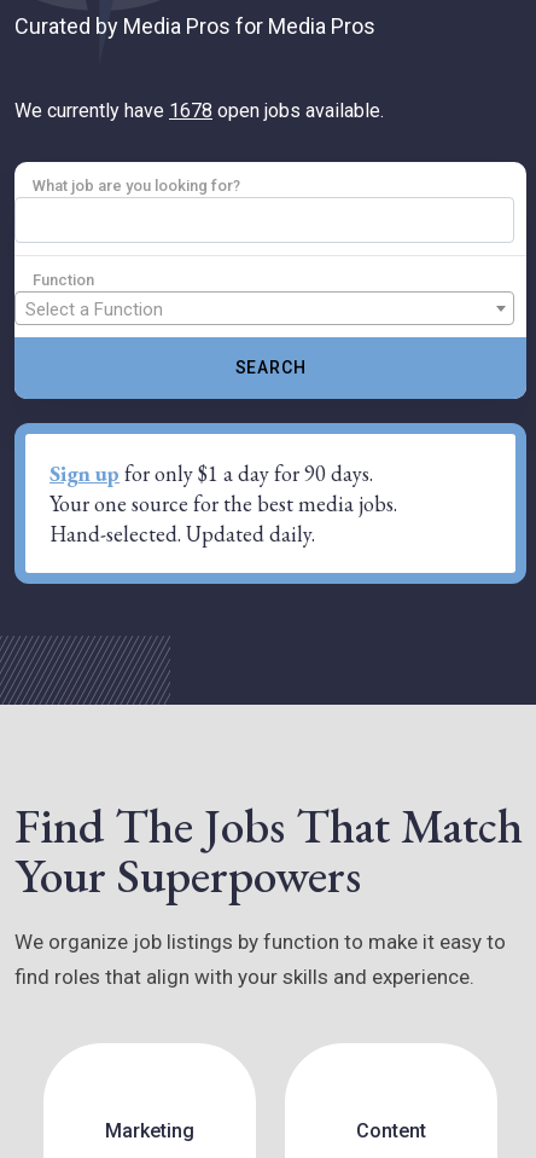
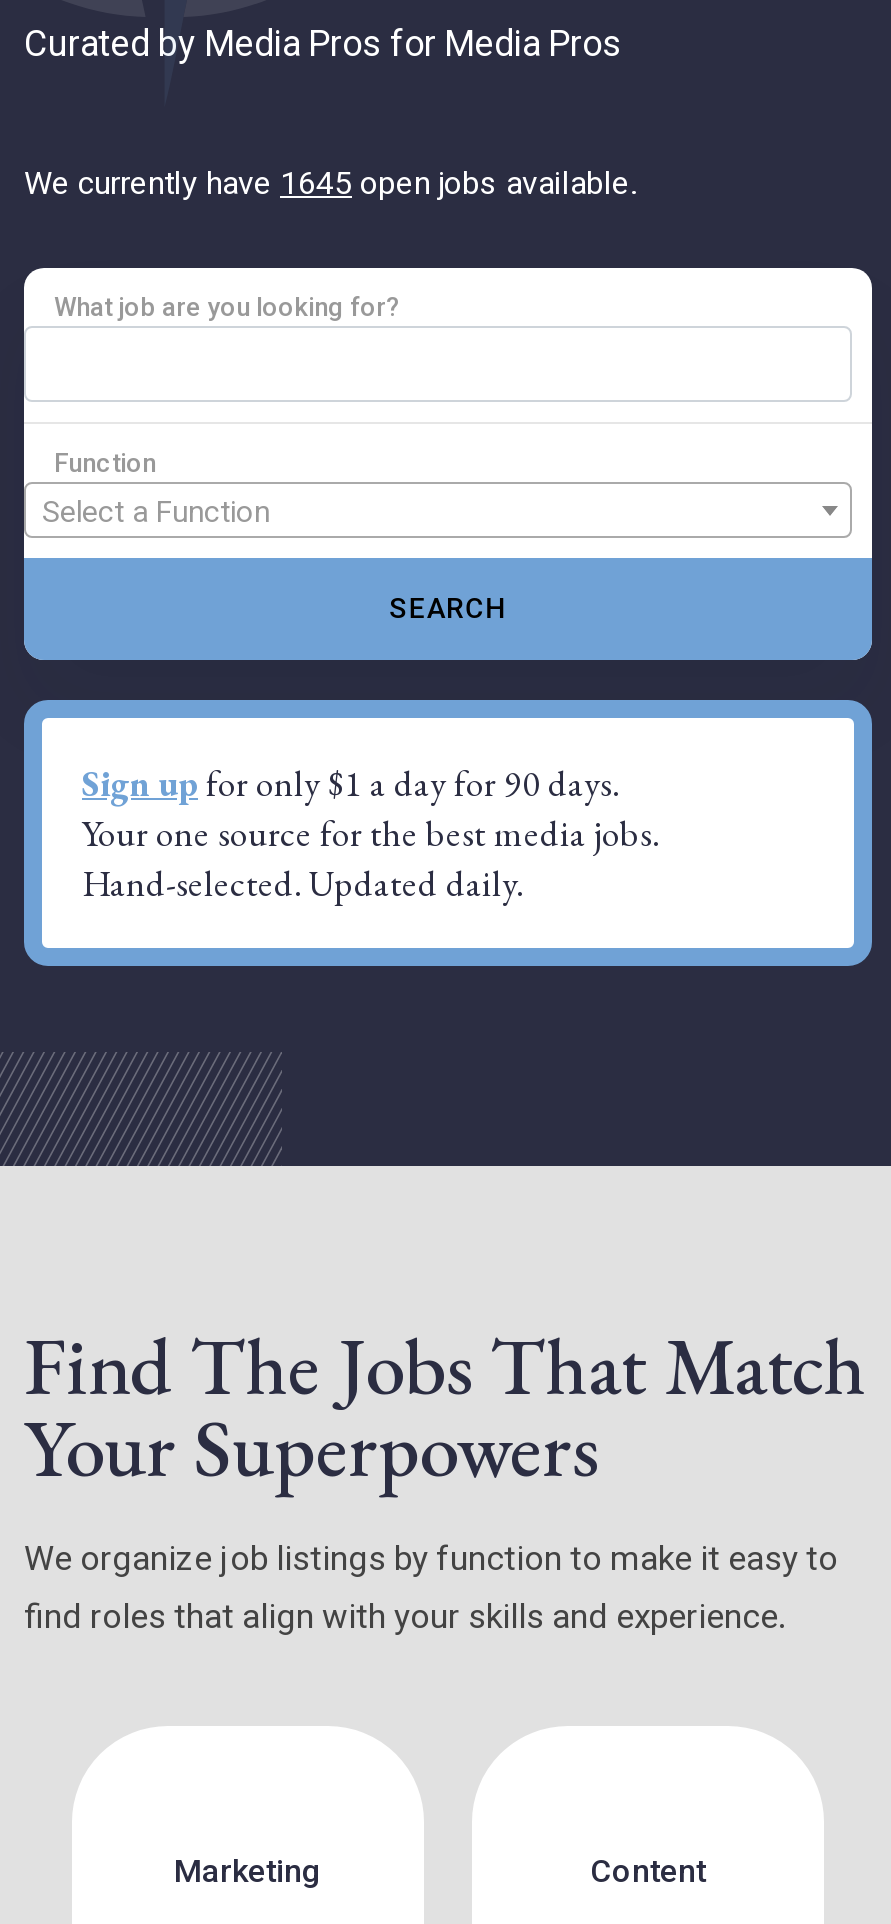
- We currently have 1678 open jobs available.
+ We currently have 1645 open jobs available.
